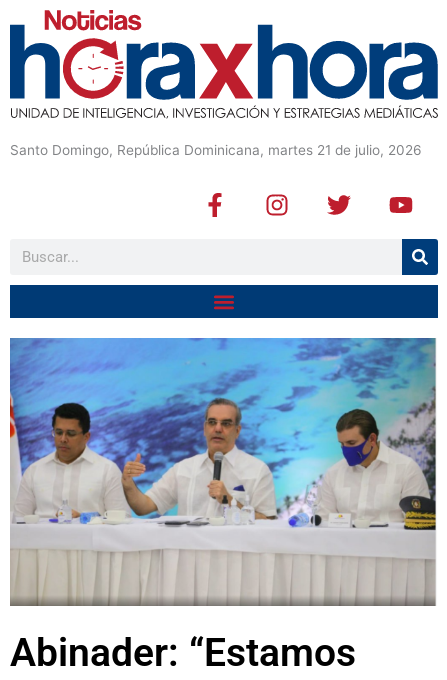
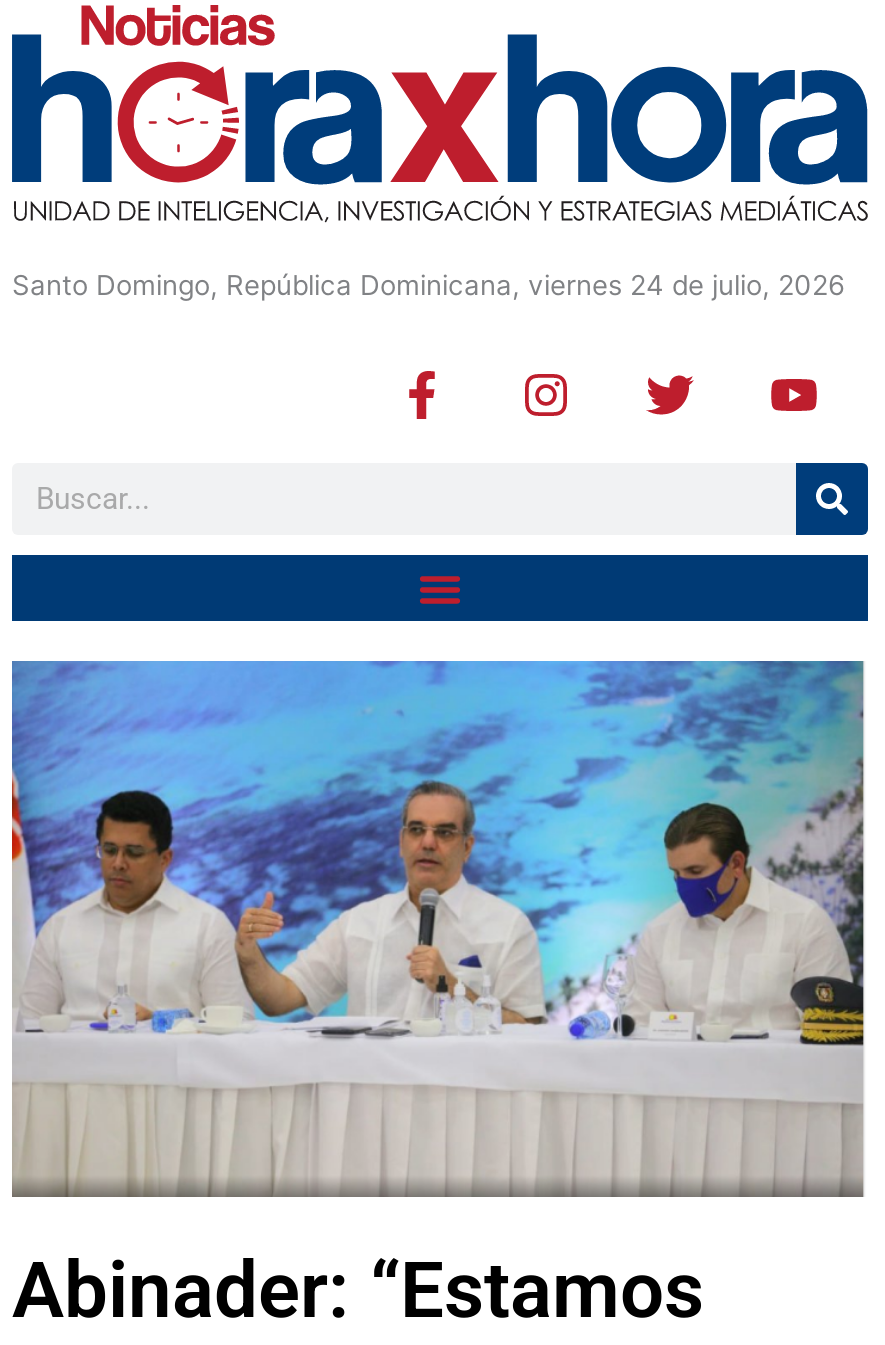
- Santo Domingo, República Dominicana, martes 21 de julio, 2026
+ Santo Domingo, República Dominicana, viernes 24 de julio, 2026
